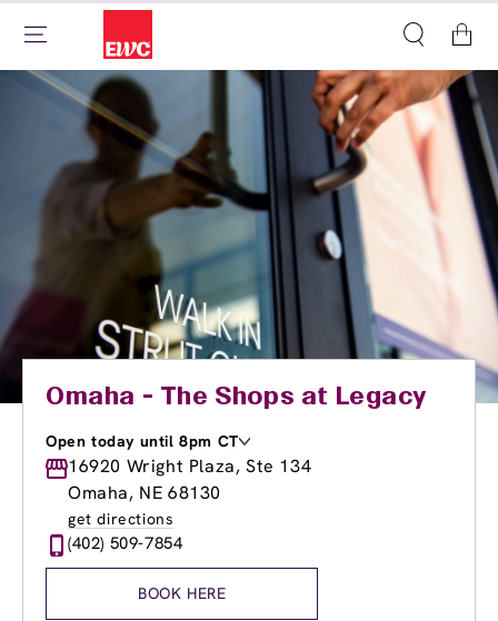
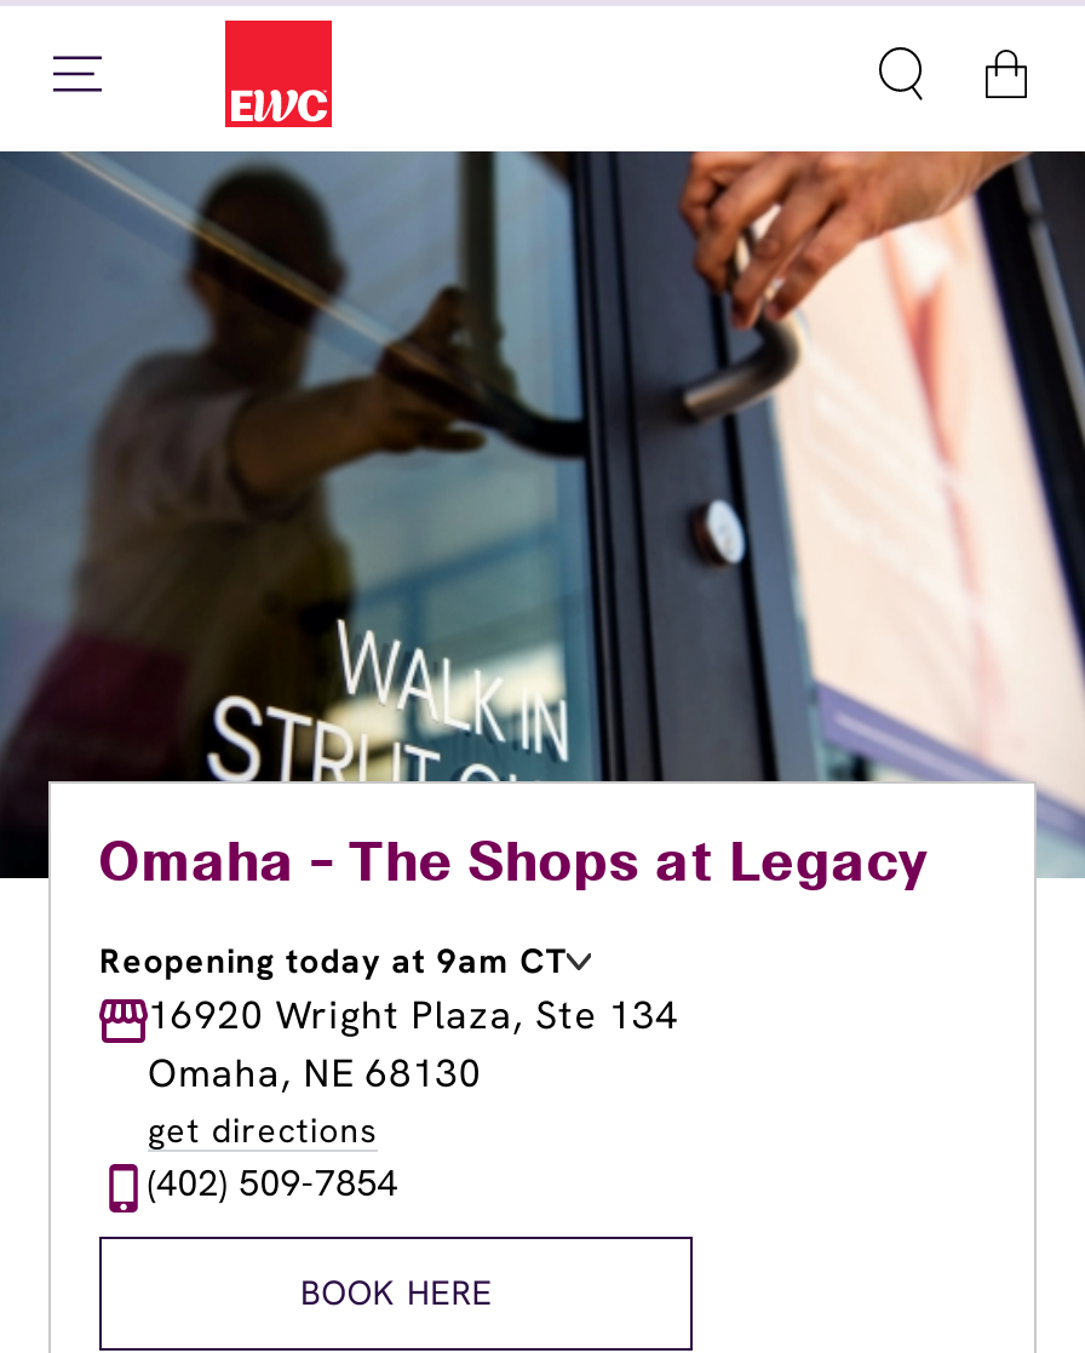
- Open today until 8pm CT
+ Reopening today at 9am CT
